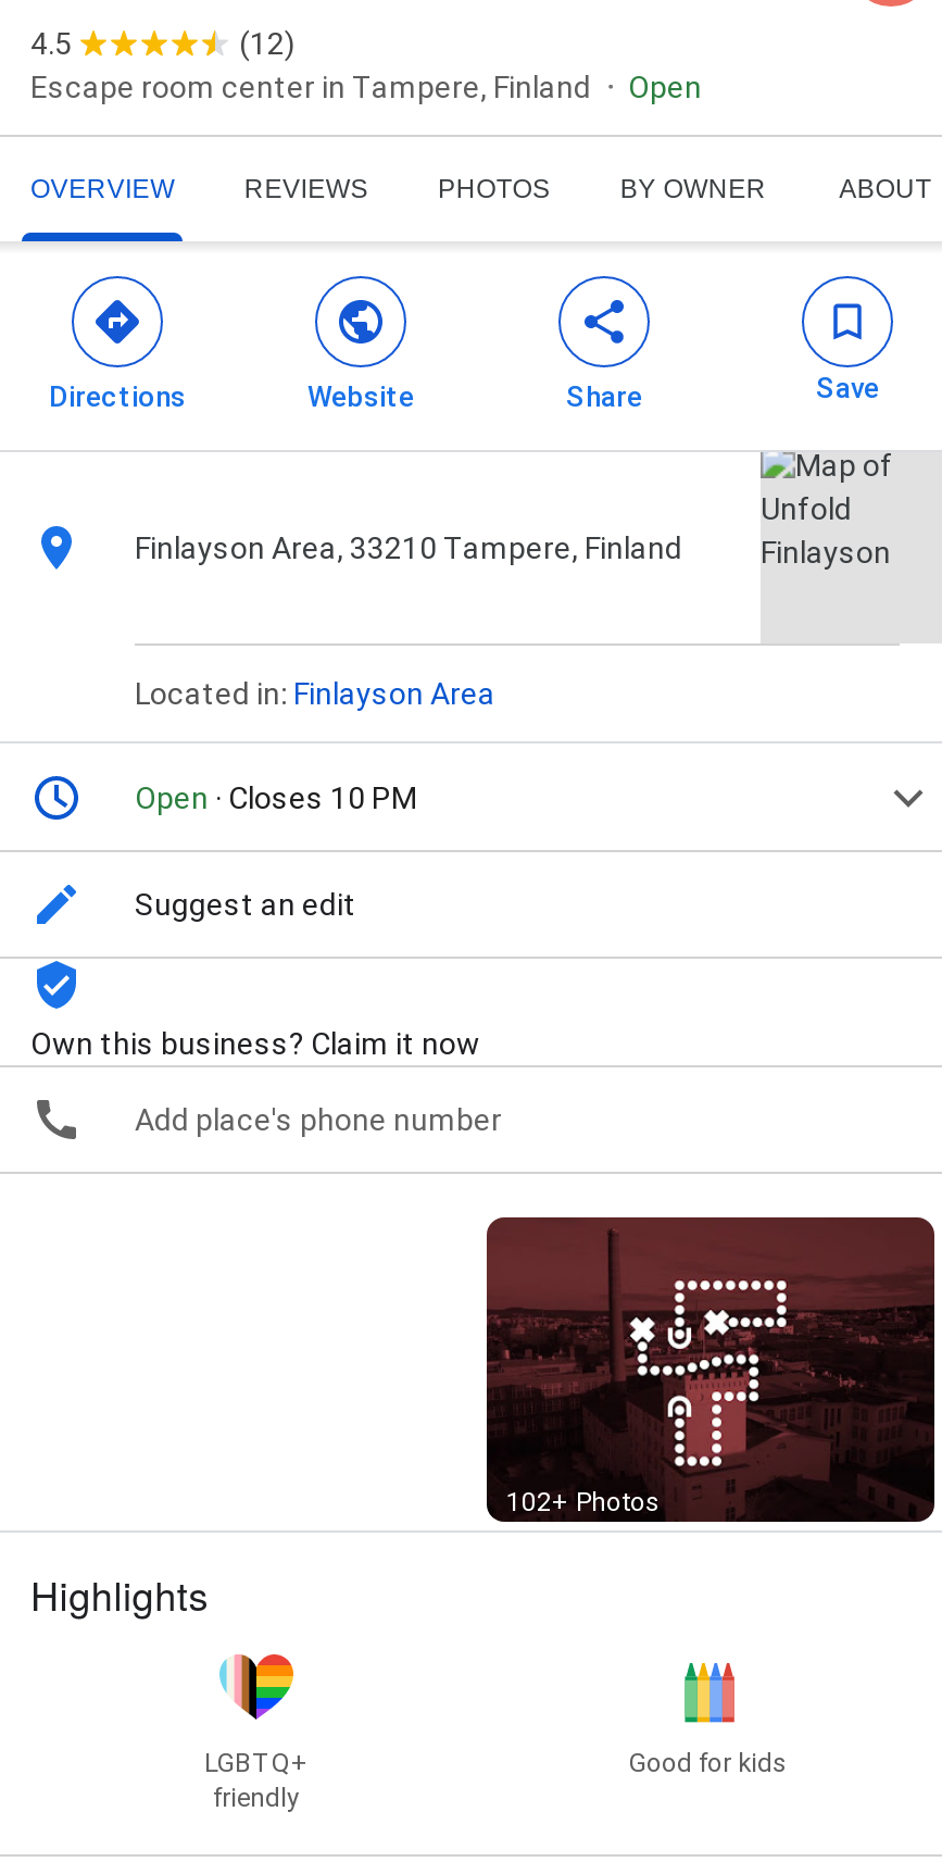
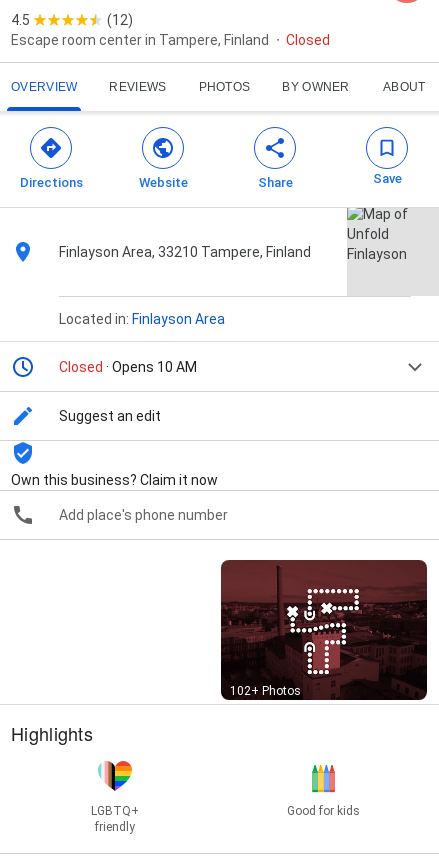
- Open
+ Closed

- Open · Closes 10 PM
+ Closed · Opens 10 AM
